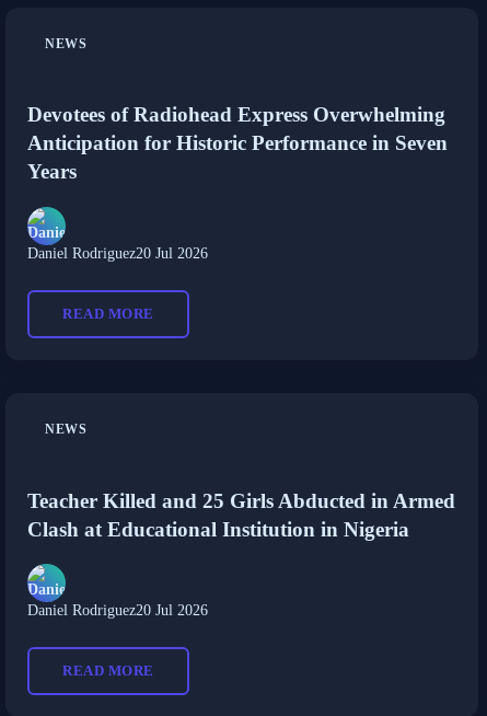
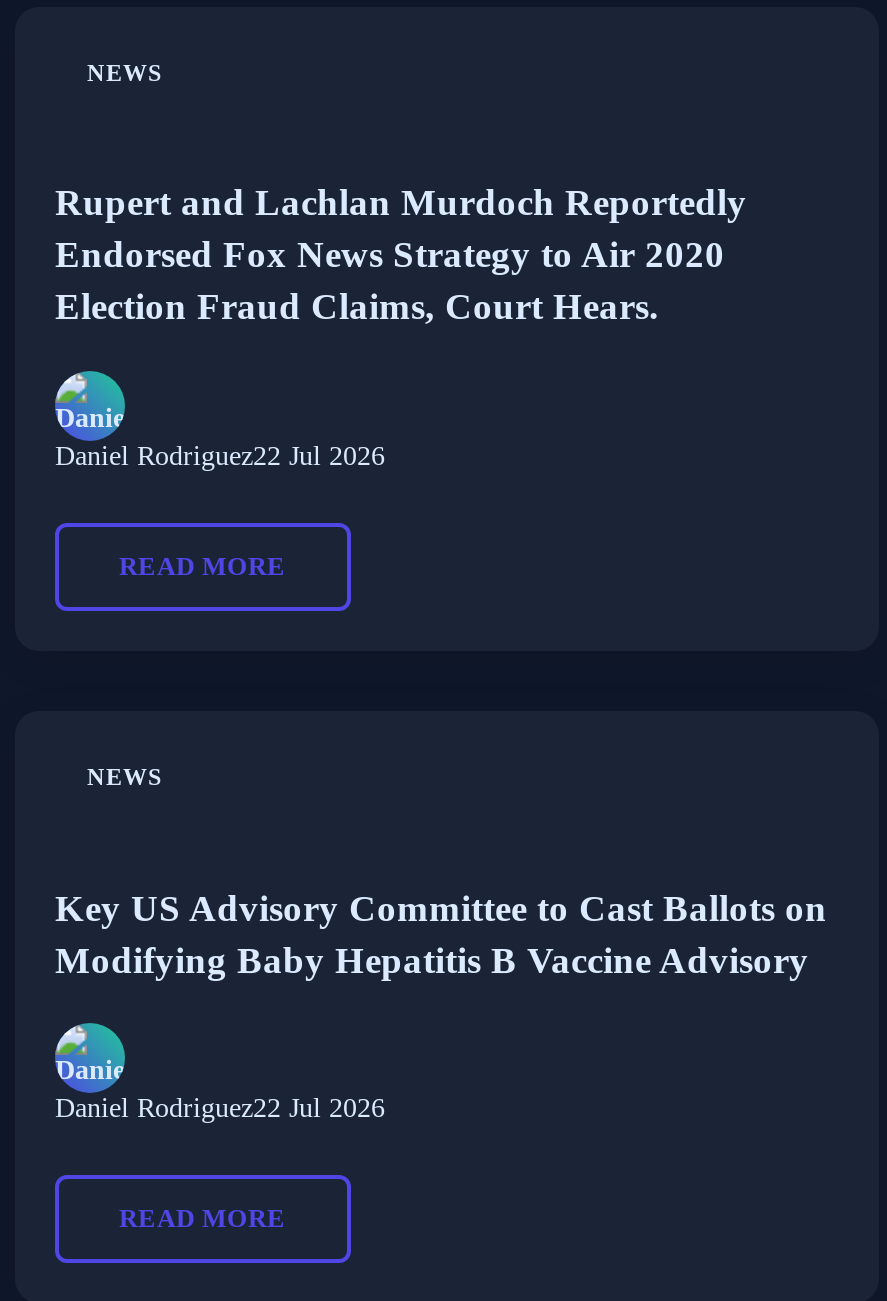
- Devotees of Radiohead Express Overwhelming
- Anticipation for Historic Performance in Seven
- Years
+ Rupert and Lachlan Murdoch Reportedly
+ Endorsed Fox News Strategy to Air 2020
+ Election Fraud Claims, Court Hears.

- Daniel Rodriguez20 Jul 2026
+ Daniel Rodriguez22 Jul 2026

- Teacher Killed and 25 Girls Abducted in Armed
- Clash at Educational Institution in Nigeria
+ Key US Advisory Committee to Cast Ballots on
+ Modifying Baby Hepatitis B Vaccine Advisory

- Daniel Rodriguez20 Jul 2026
+ Daniel Rodriguez22 Jul 2026
